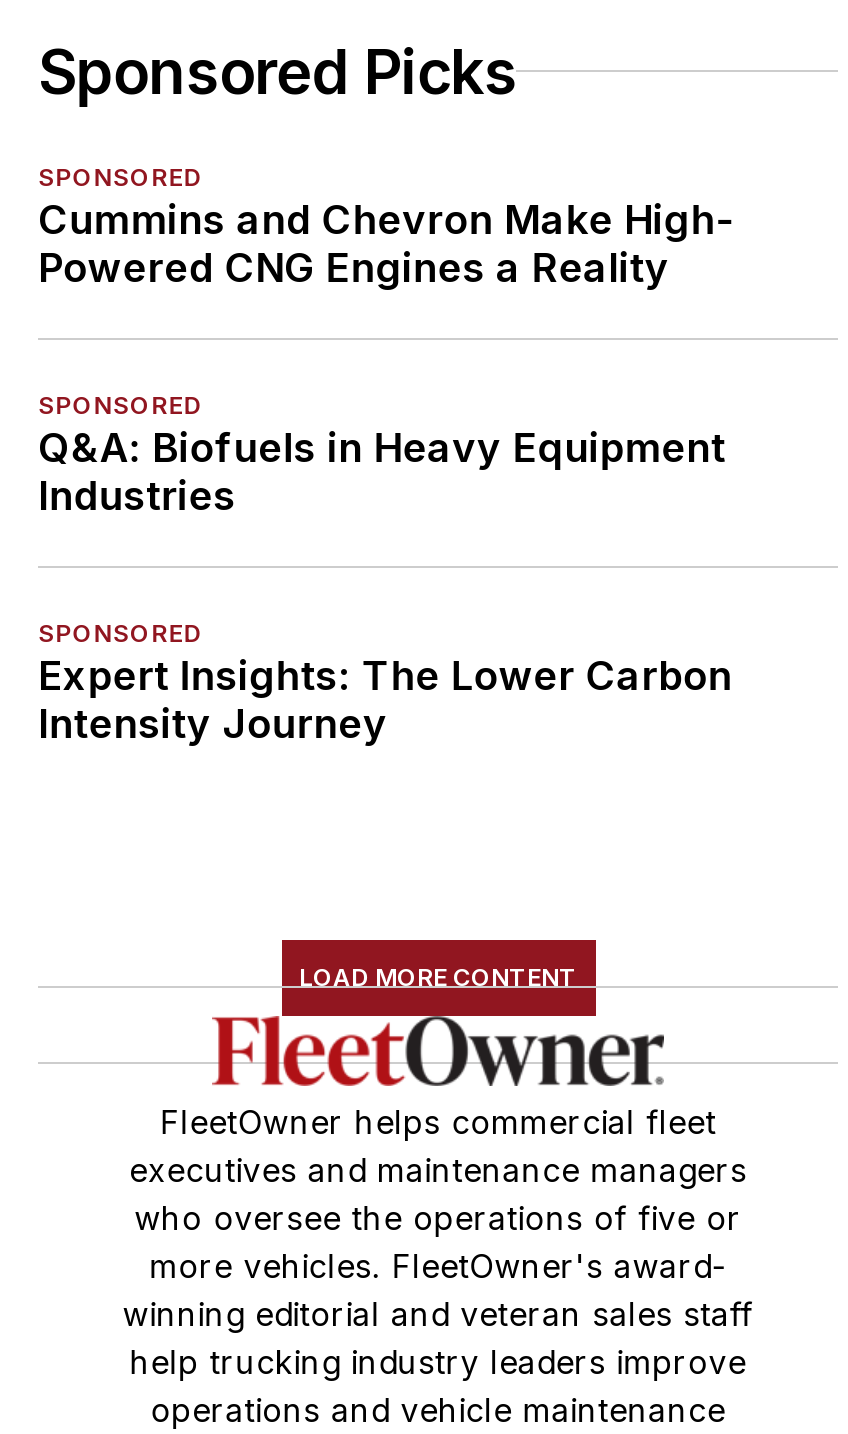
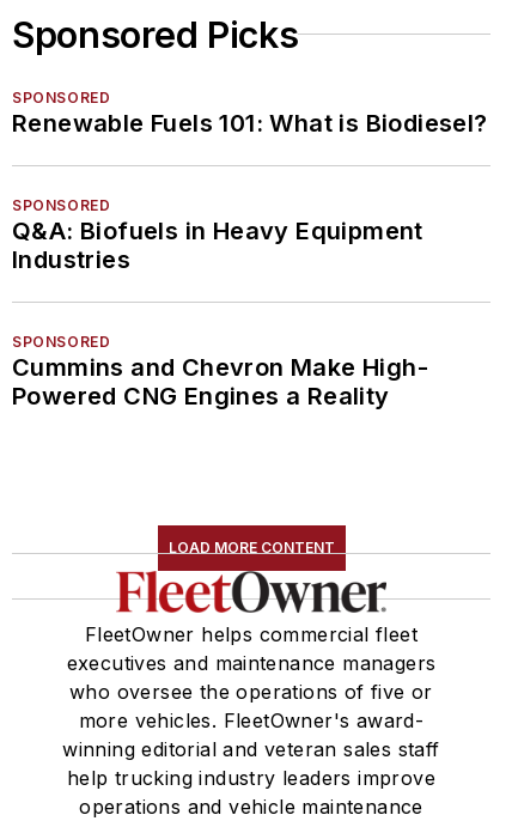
moved down: Cummins and Chevron Make High- | Powered CNG Engines a Reality

+ Renewable Fuels 101: What is Biodiesel?

- Expert Insights: The Lower Carbon
- Intensity Journey
